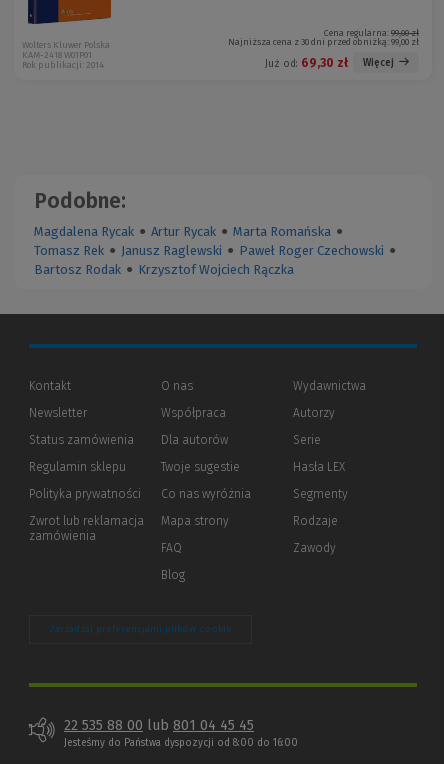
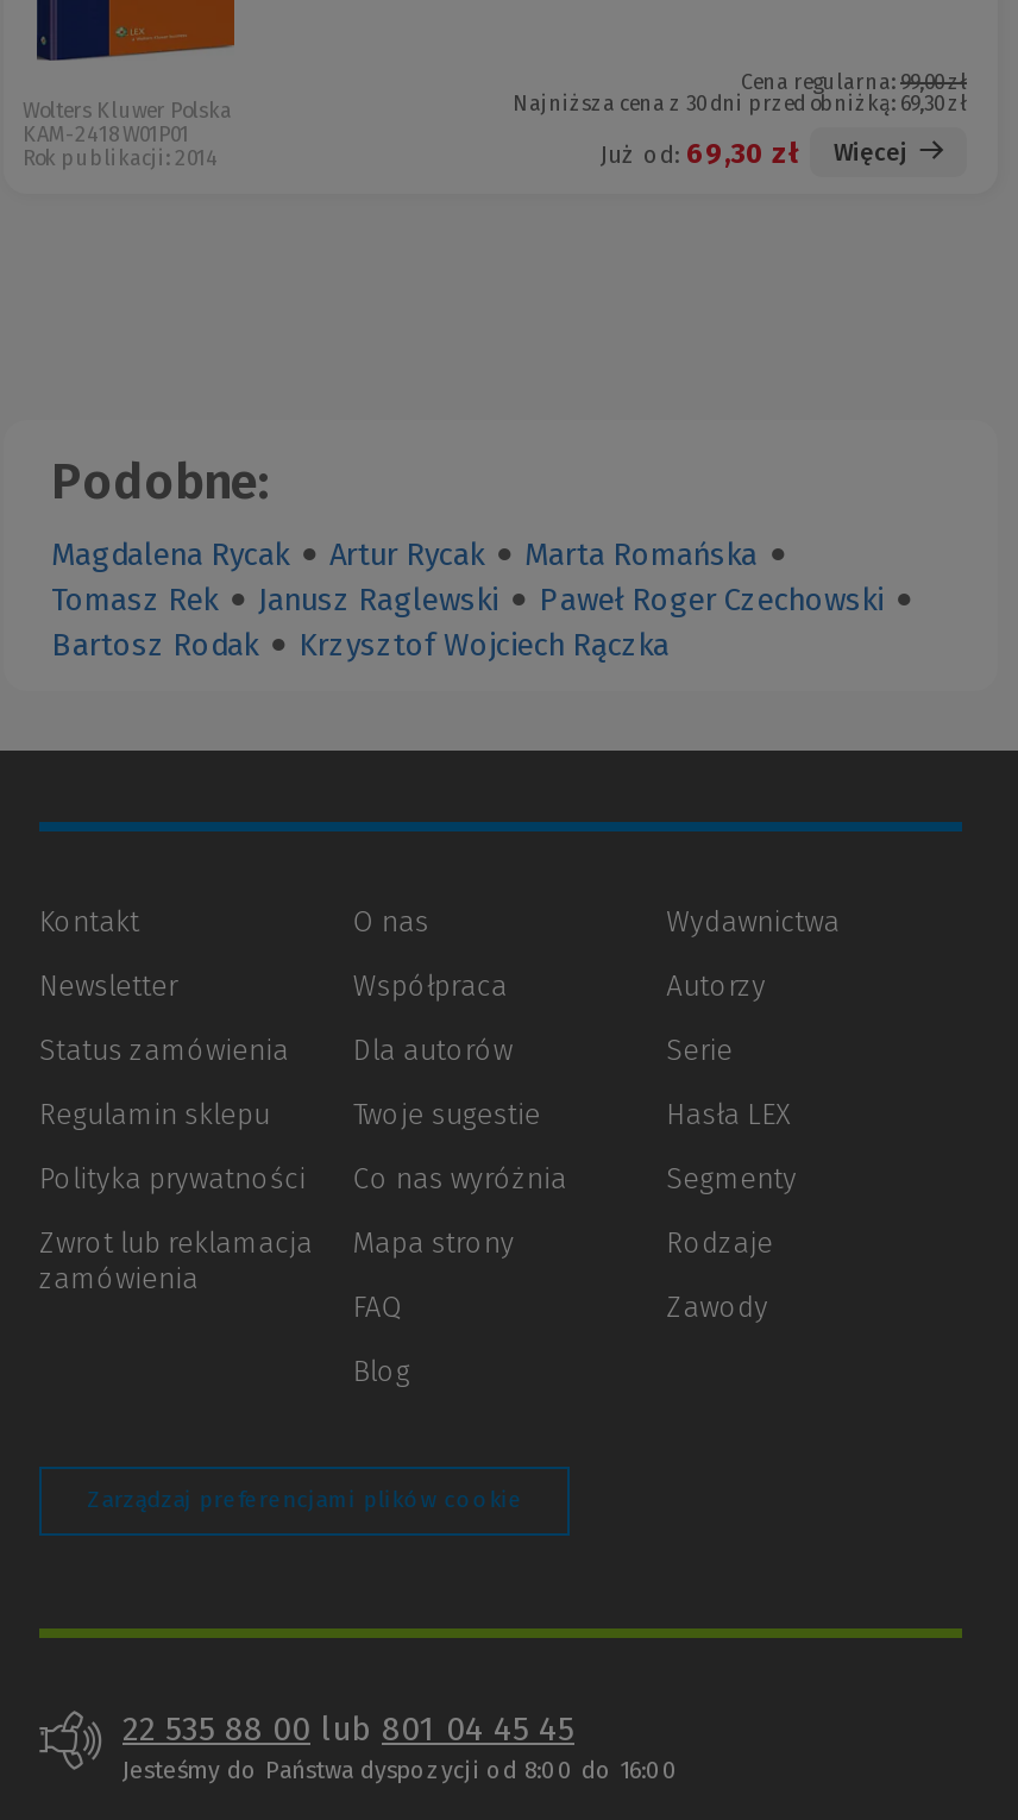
- Najniższa cena z 30 dni przed obniżką: 99,00 zł
+ Najniższa cena z 30 dni przed obniżką: 69,30 zł
